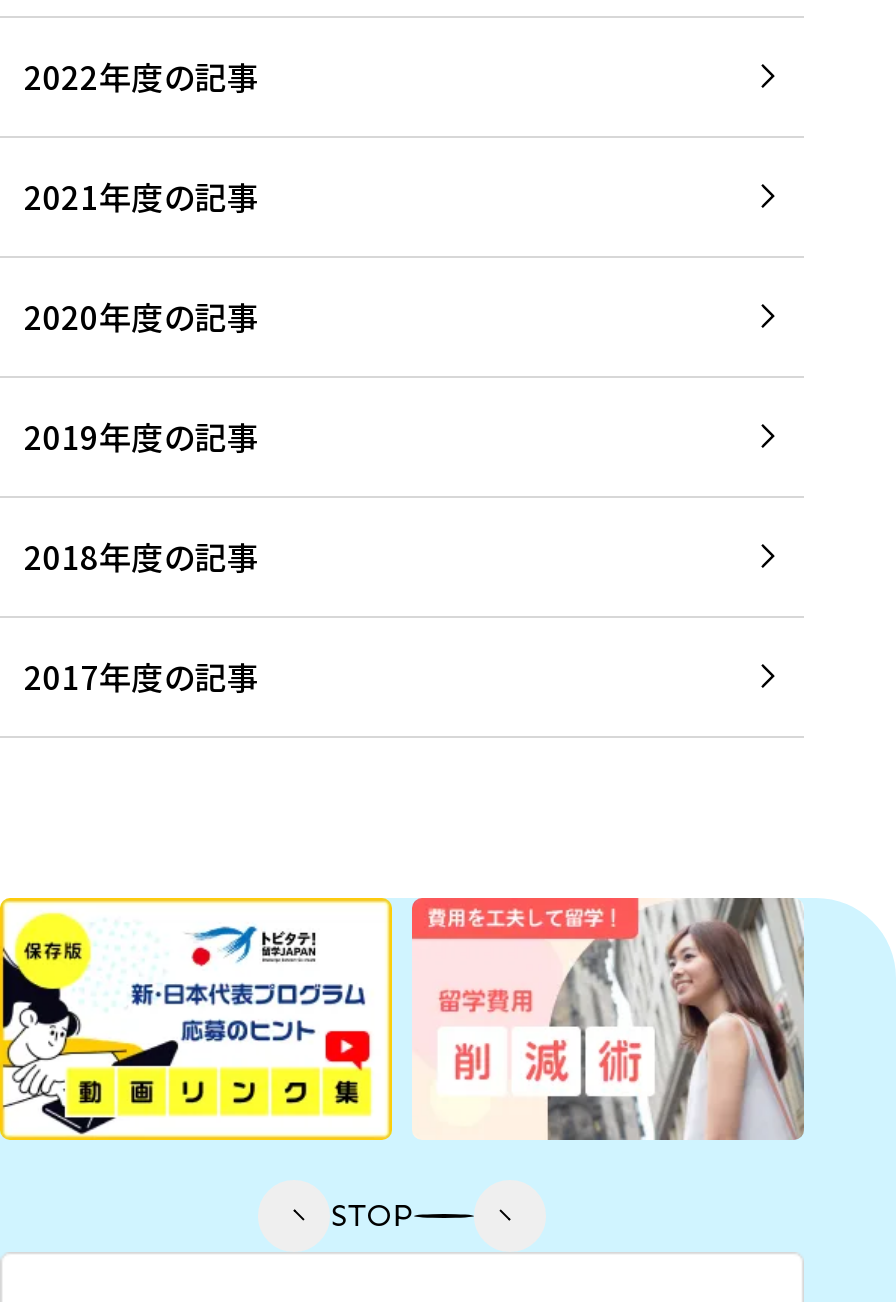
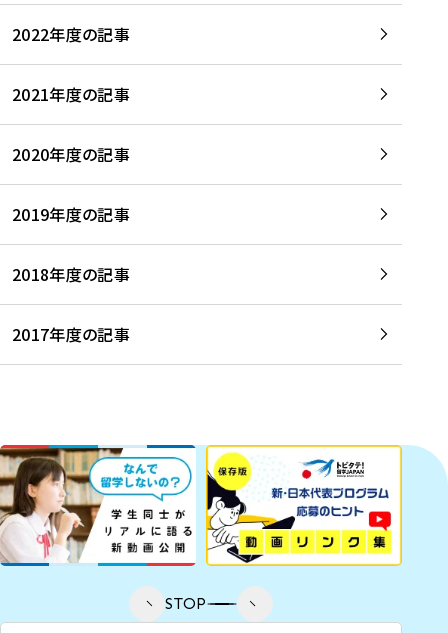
- [image]
+ [image]

- [image]
+ [image]
